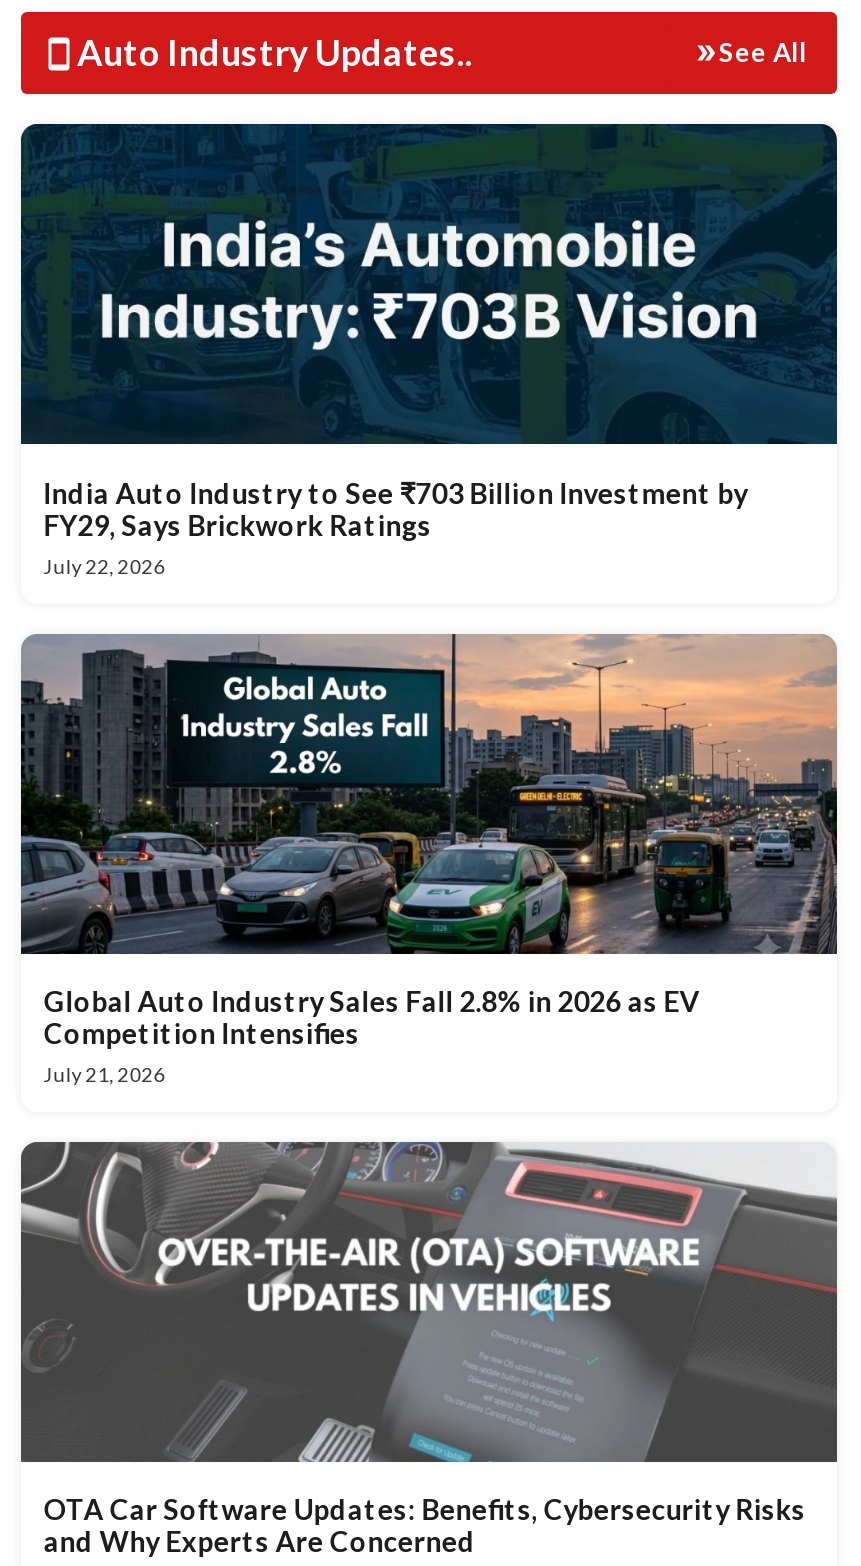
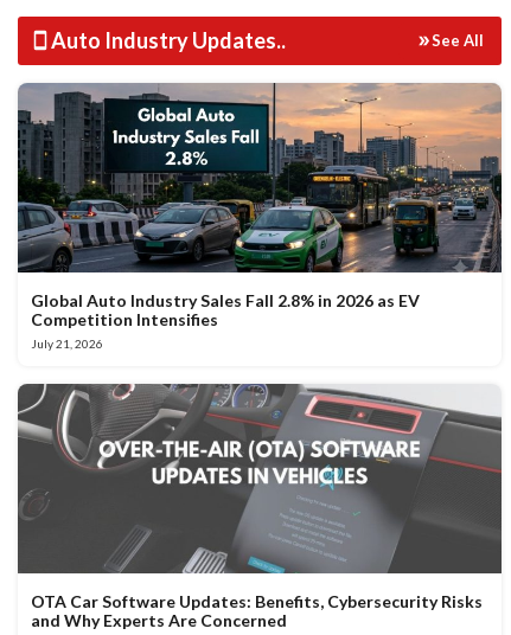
- [image]
- India Auto Industry to See ₹703 Billion Investment by
- FY29, Says Brickwork Ratings
- July 22, 2026
